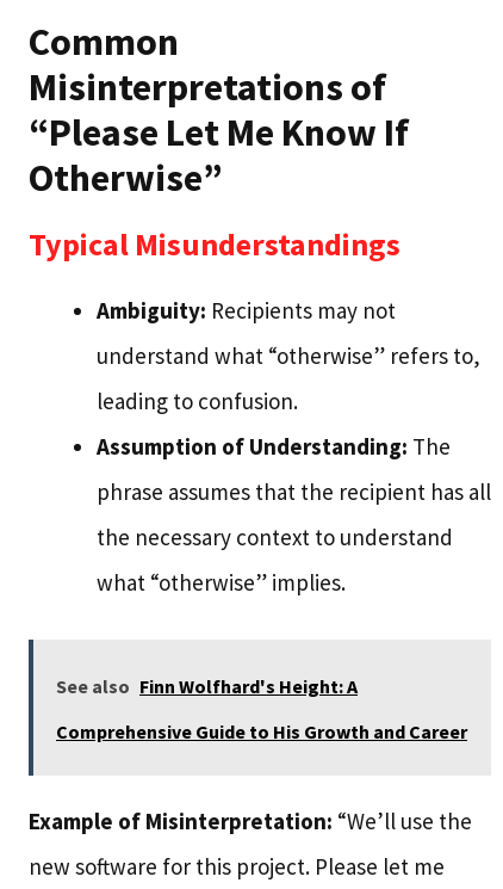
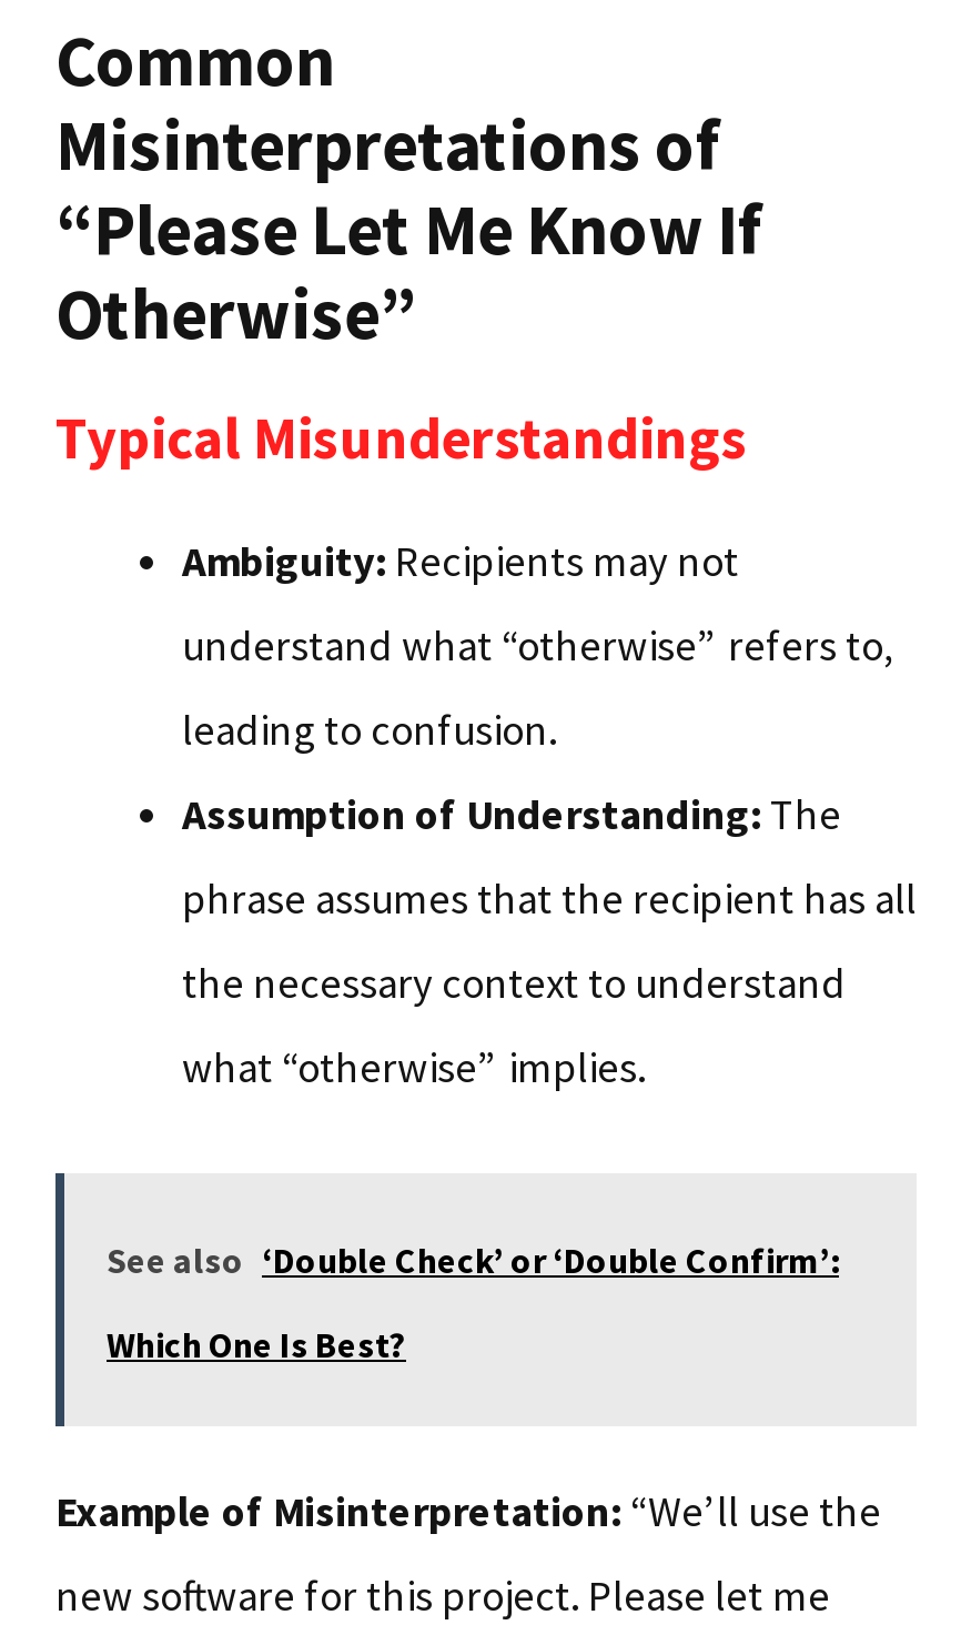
- See also Finn Wolfhard's Height: A
+ See also ‘Double Check’ or ‘Double Confirm’:

- Comprehensive Guide to His Growth and Career
+ Which One Is Best?
